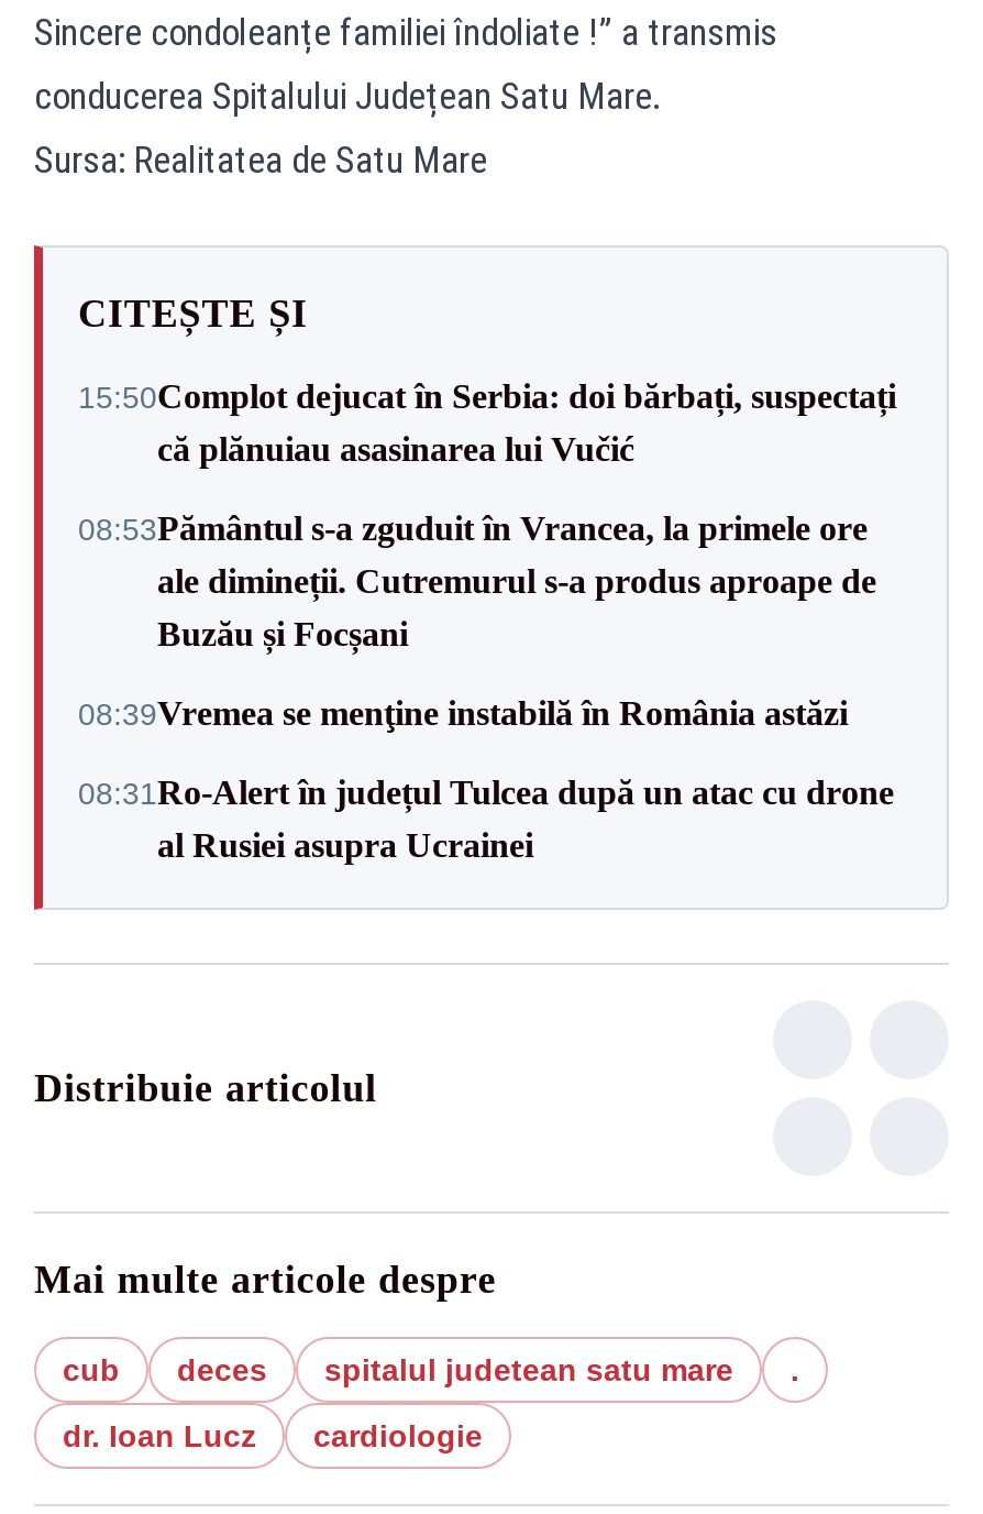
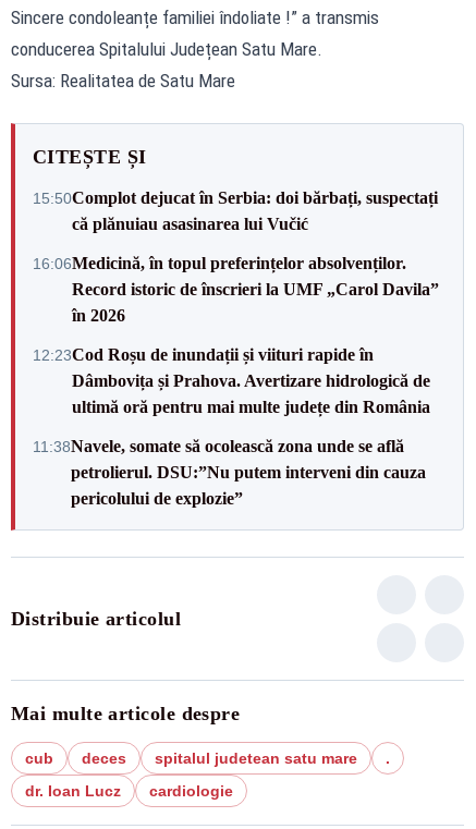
- 08:53Pământul s-a zguduit în Vrancea, la primele ore
- ale dimineții. Cutremurul s-a produs aproape de
- Buzău și Focșani
+ 16:06Medicină, în topul preferințelor absolvenților.
+ Record istoric de înscrieri la UMF „Carol Davila”
+ în 2026

- 08:39Vremea se menţine instabilă în România astăzi
+ 12:23Cod Roșu de inundații și viituri rapide în
+ Dâmbovița și Prahova. Avertizare hidrologică de
+ ultimă oră pentru mai multe județe din România

- 08:31Ro-Alert în județul Tulcea după un atac cu drone
- al Rusiei asupra Ucrainei
+ 11:38Navele, somate să ocolească zona unde se află
+ petrolierul. DSU:”Nu putem interveni din cauza
+ pericolului de explozie”
